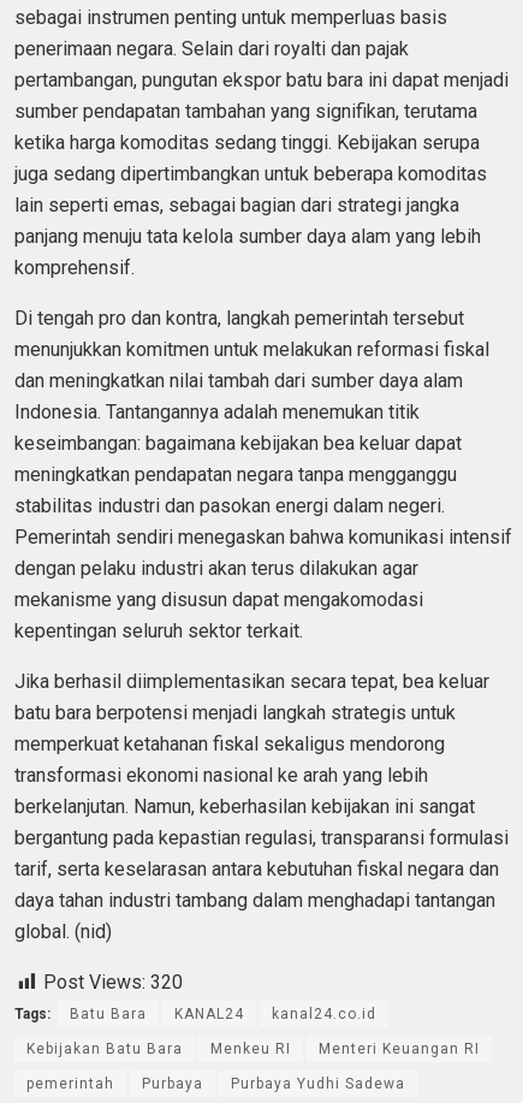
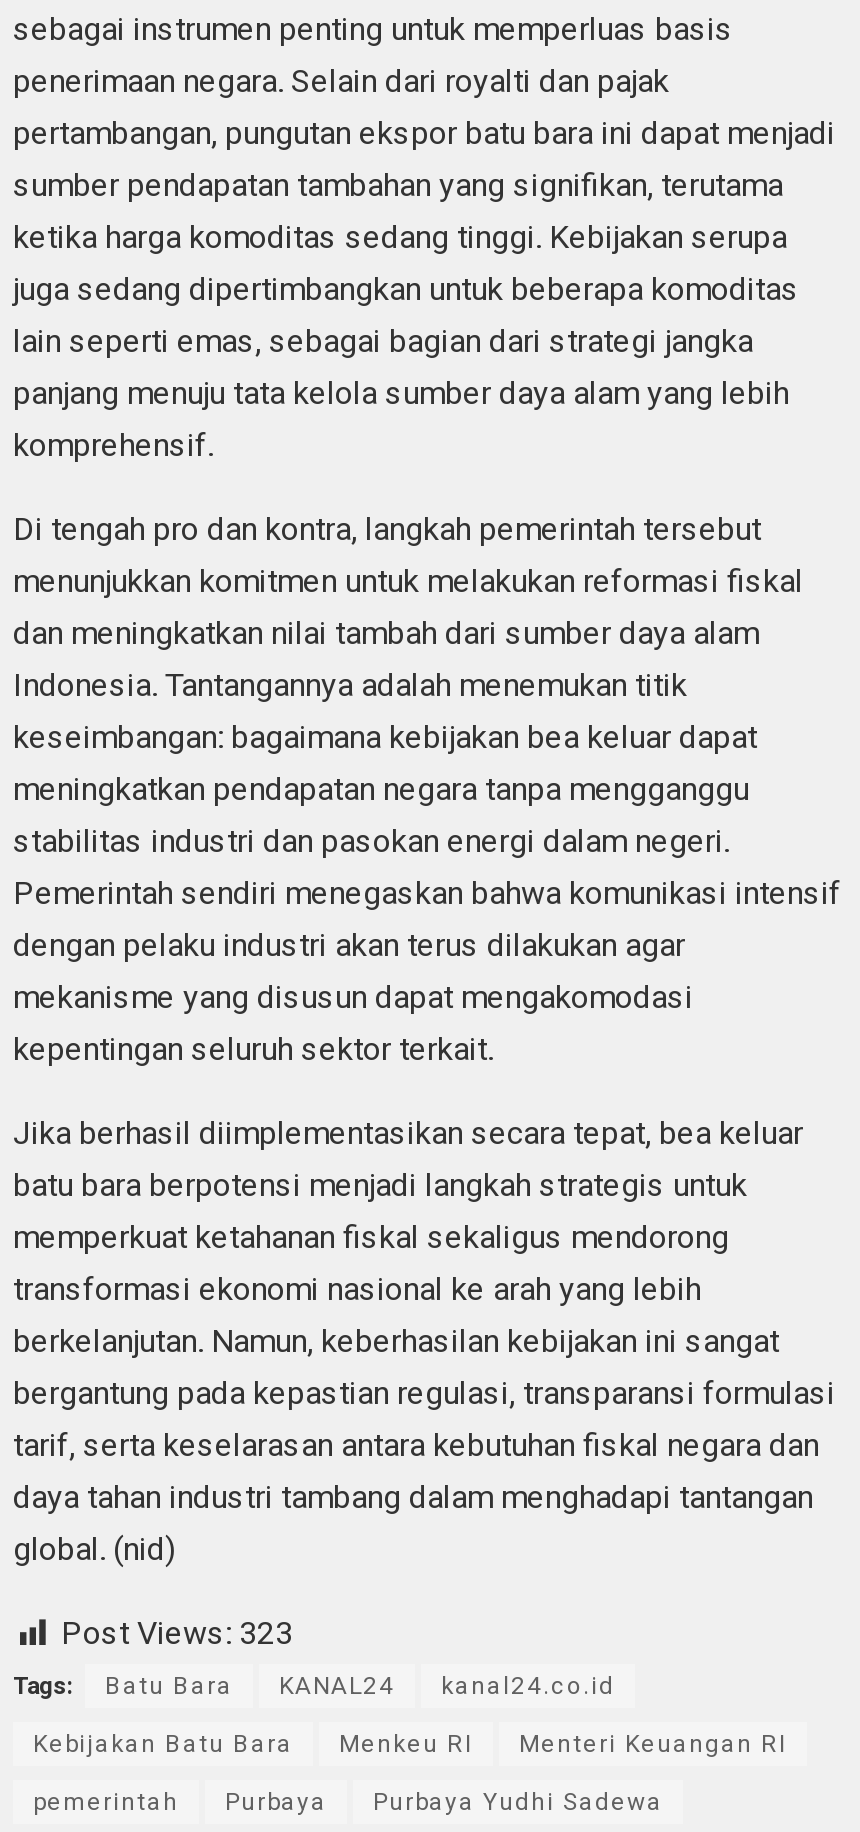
- Post Views: 320
+ Post Views: 323
